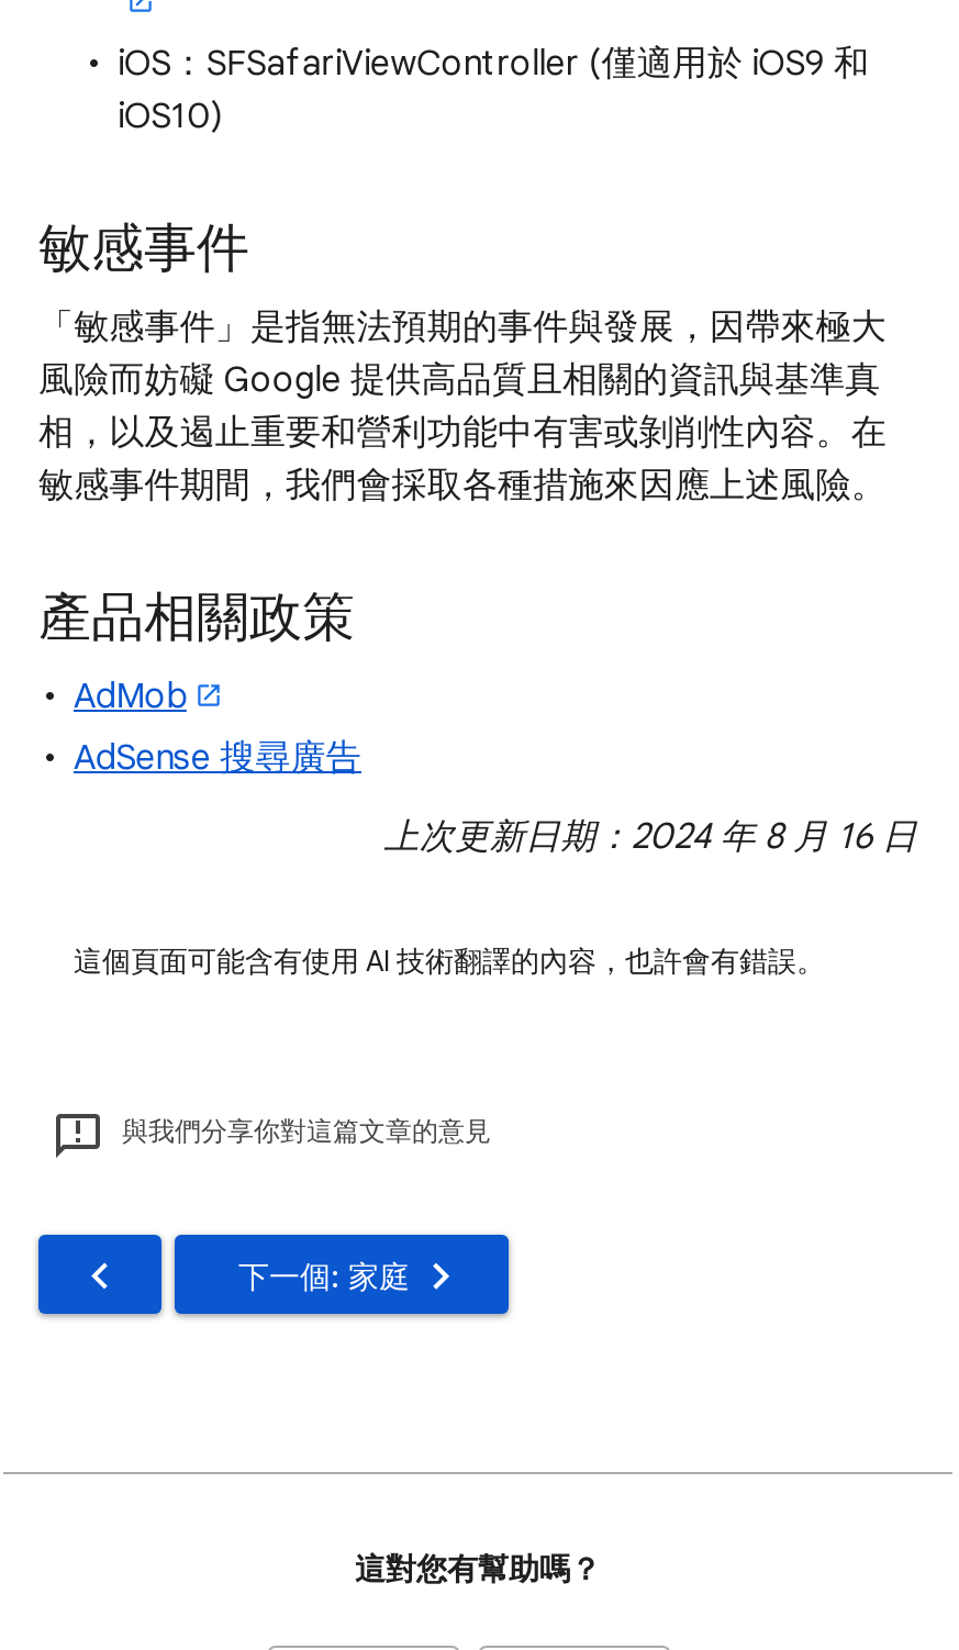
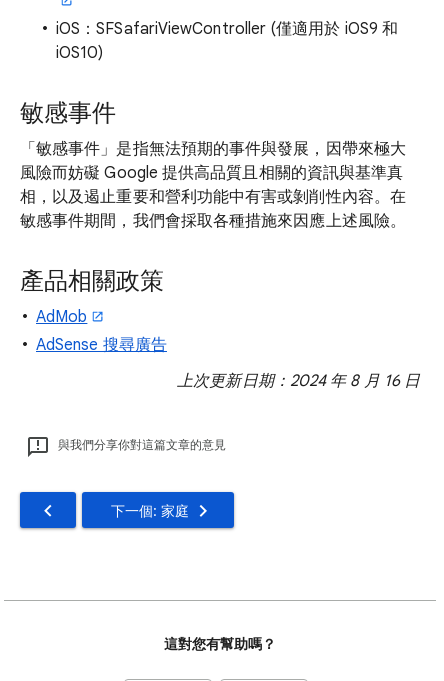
- 這個頁面可能含有使用 AI 技術翻譯的內容，也許會有錯誤。
